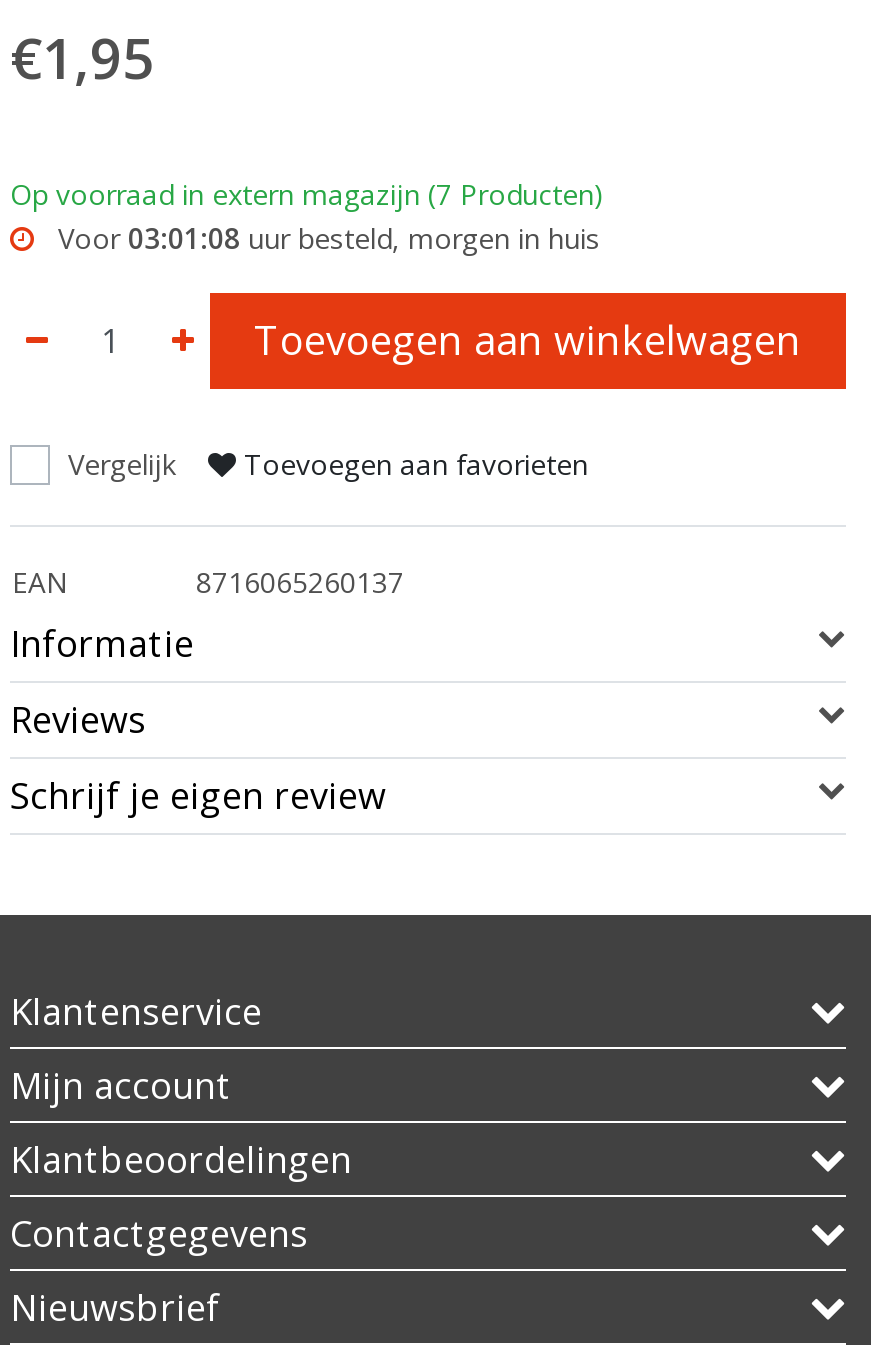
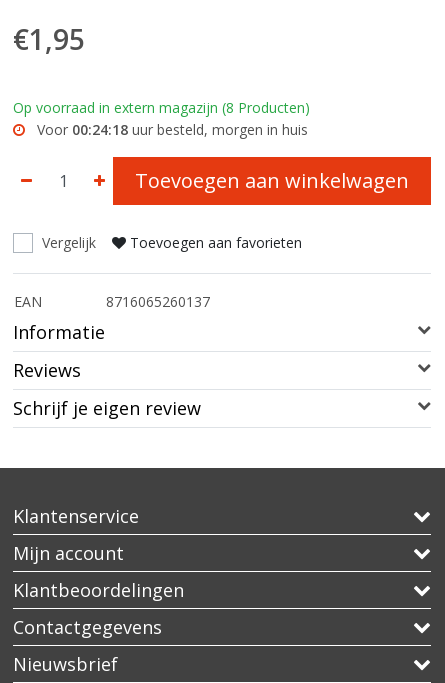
- Op voorraad in extern magazijn (7 Producten)
+ Op voorraad in extern magazijn (8 Producten)

- Voor 03:01:08 uur besteld, morgen in huis
+ Voor 00:24:18 uur besteld, morgen in huis
